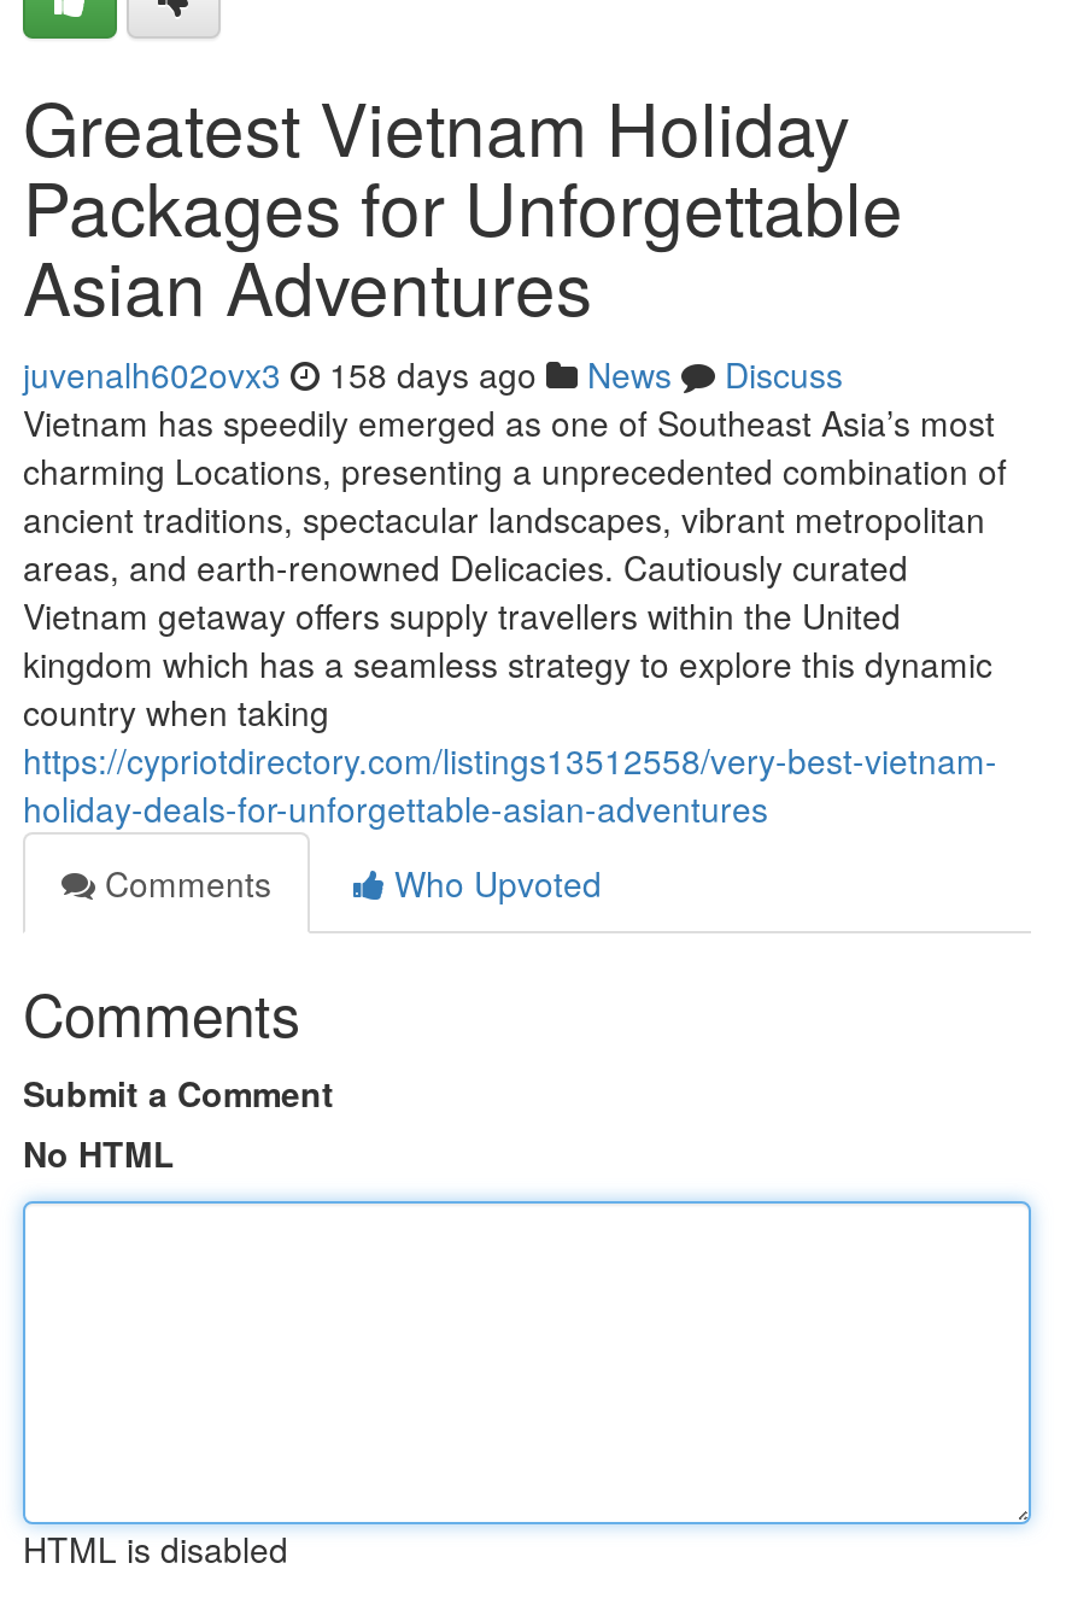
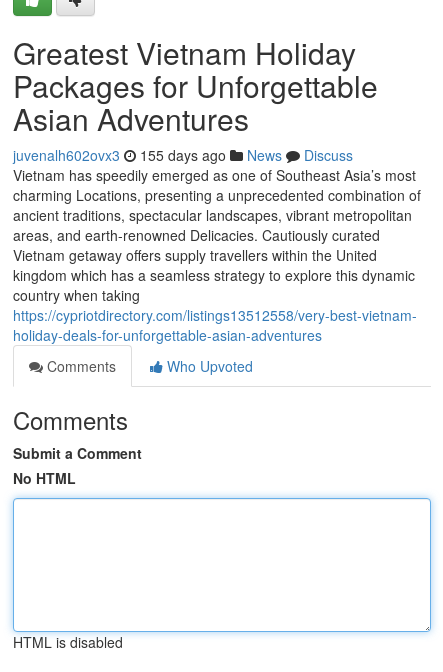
- juvenalh602ovx3 158 days ago News Discuss
+ juvenalh602ovx3 155 days ago News Discuss
